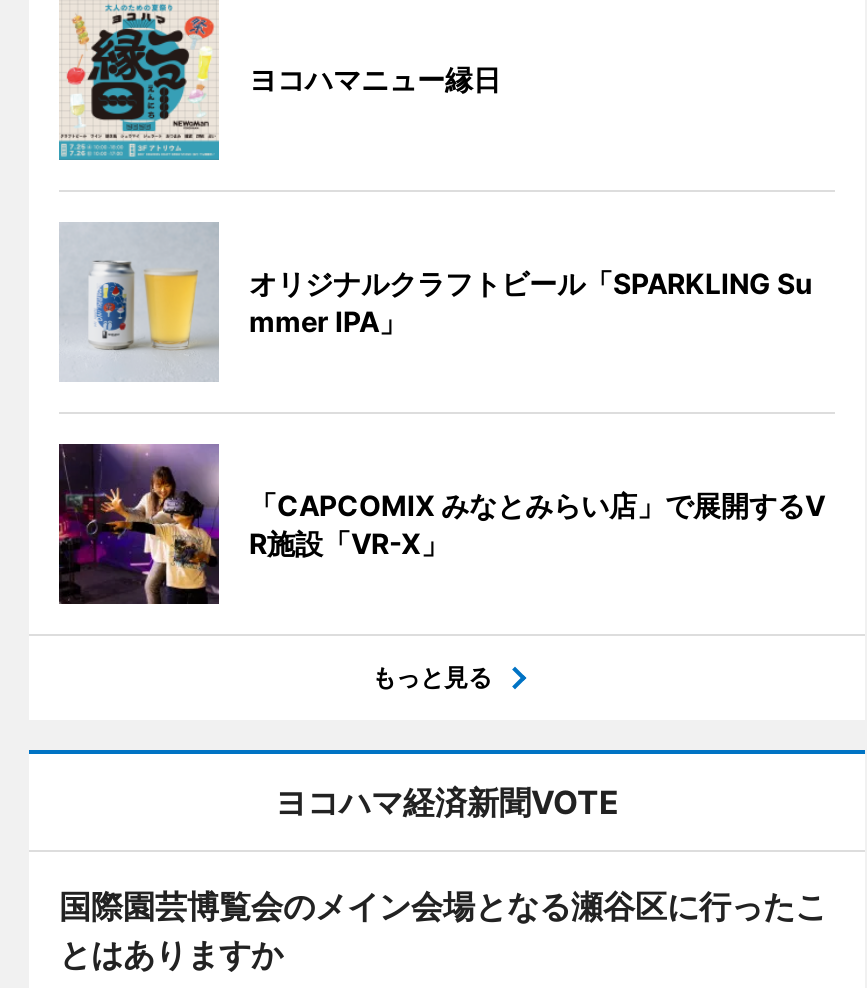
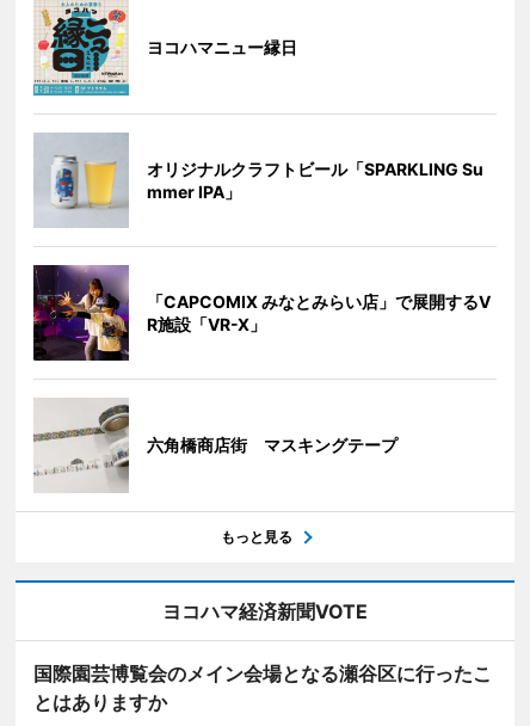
+ [image]
+ 六角橋商店街 マスキングテープ
